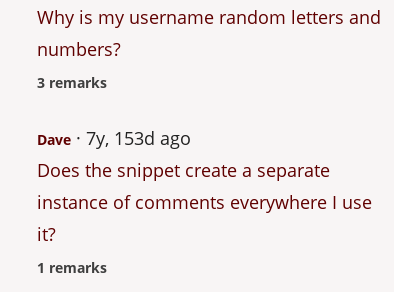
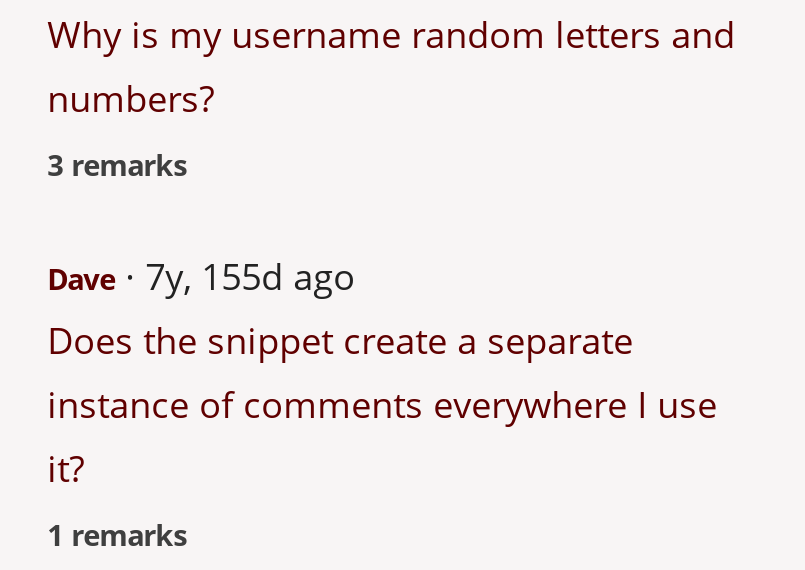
- Dave 7y, 153d ago
+ Dave 7y, 155d ago
